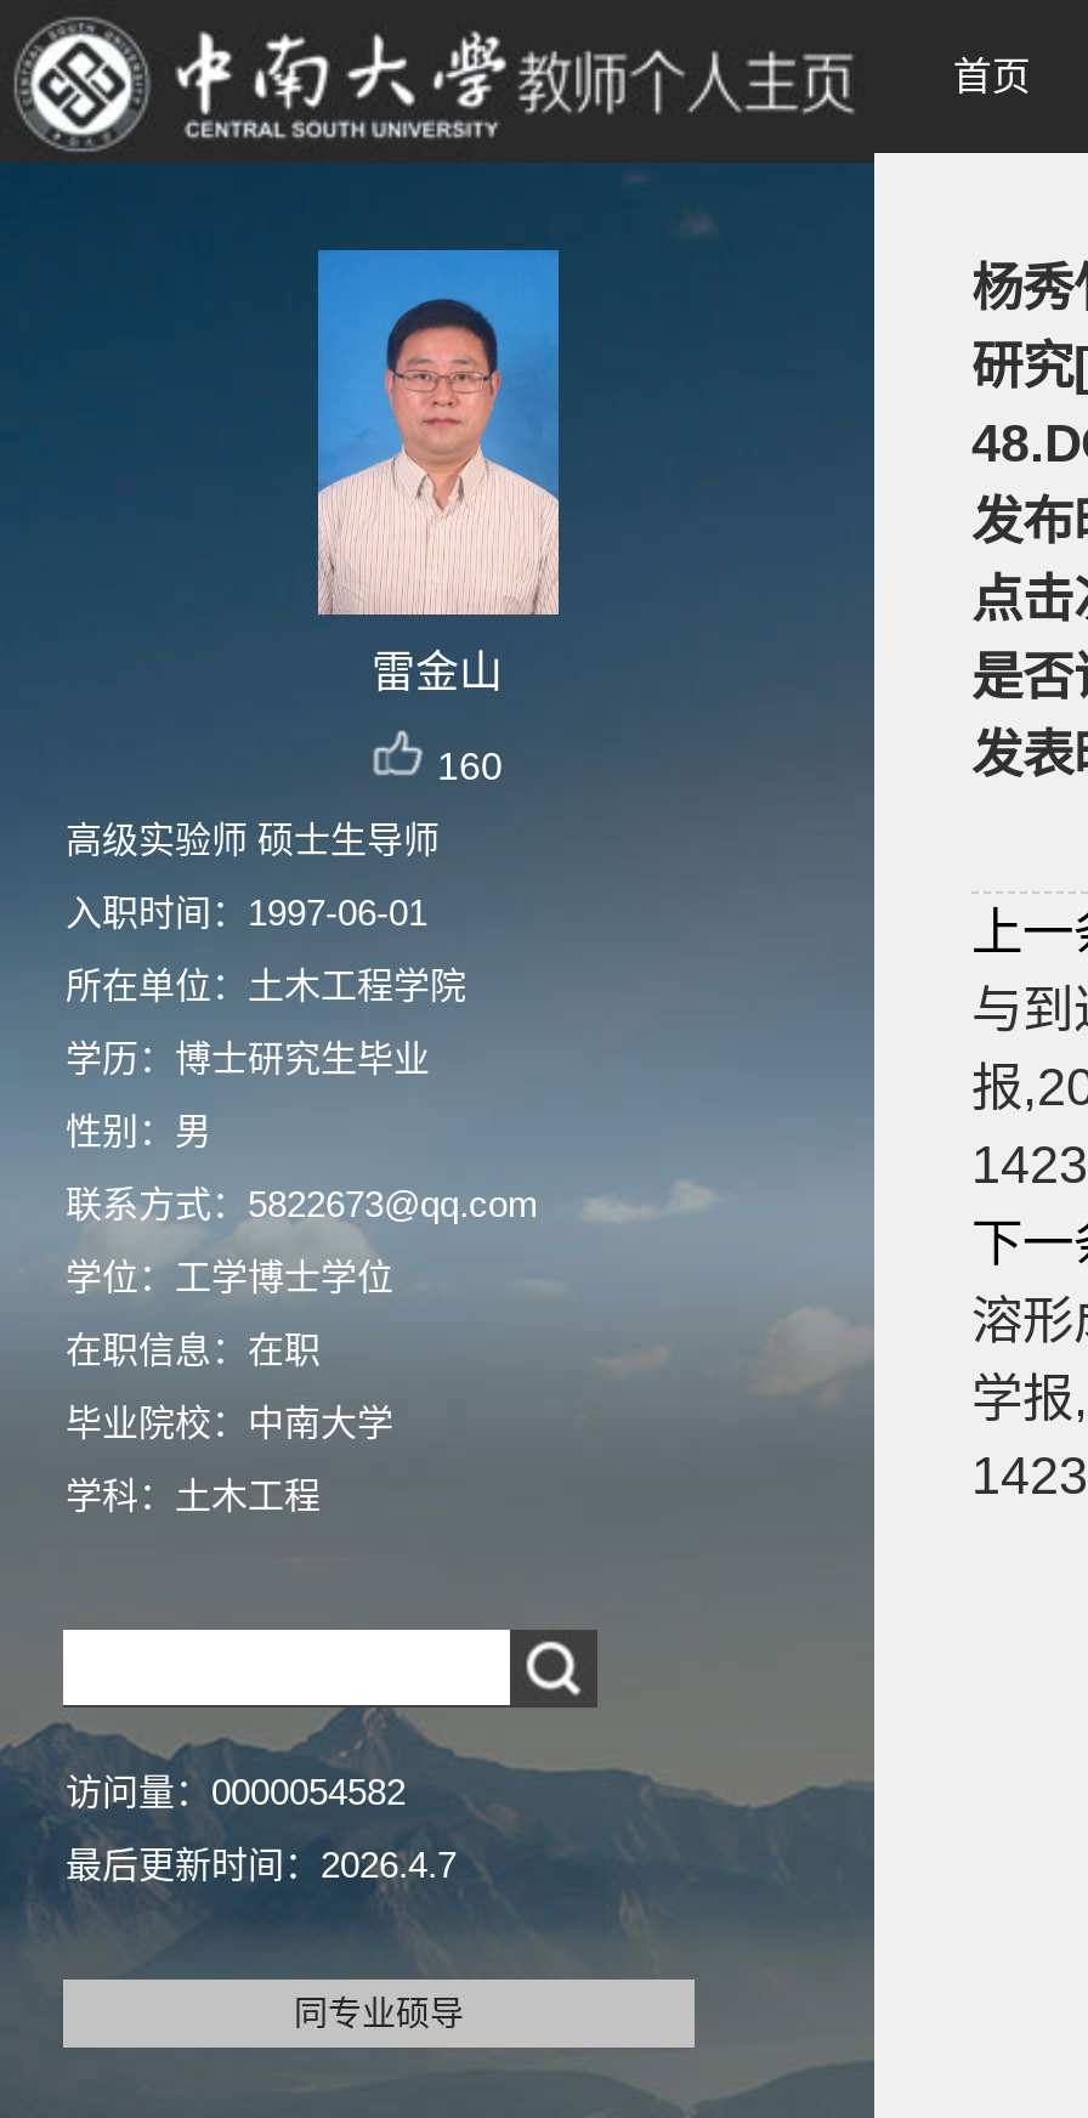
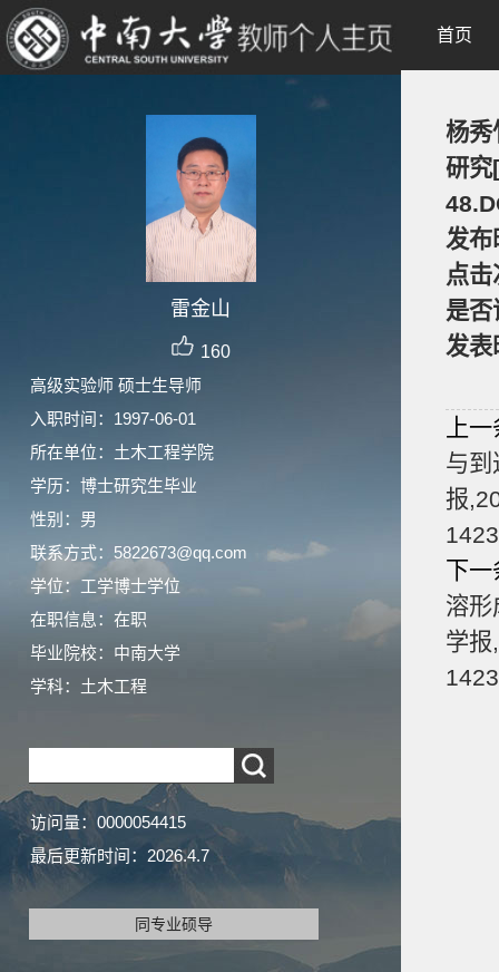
- 访问量：0000054582
+ 访问量：0000054415
